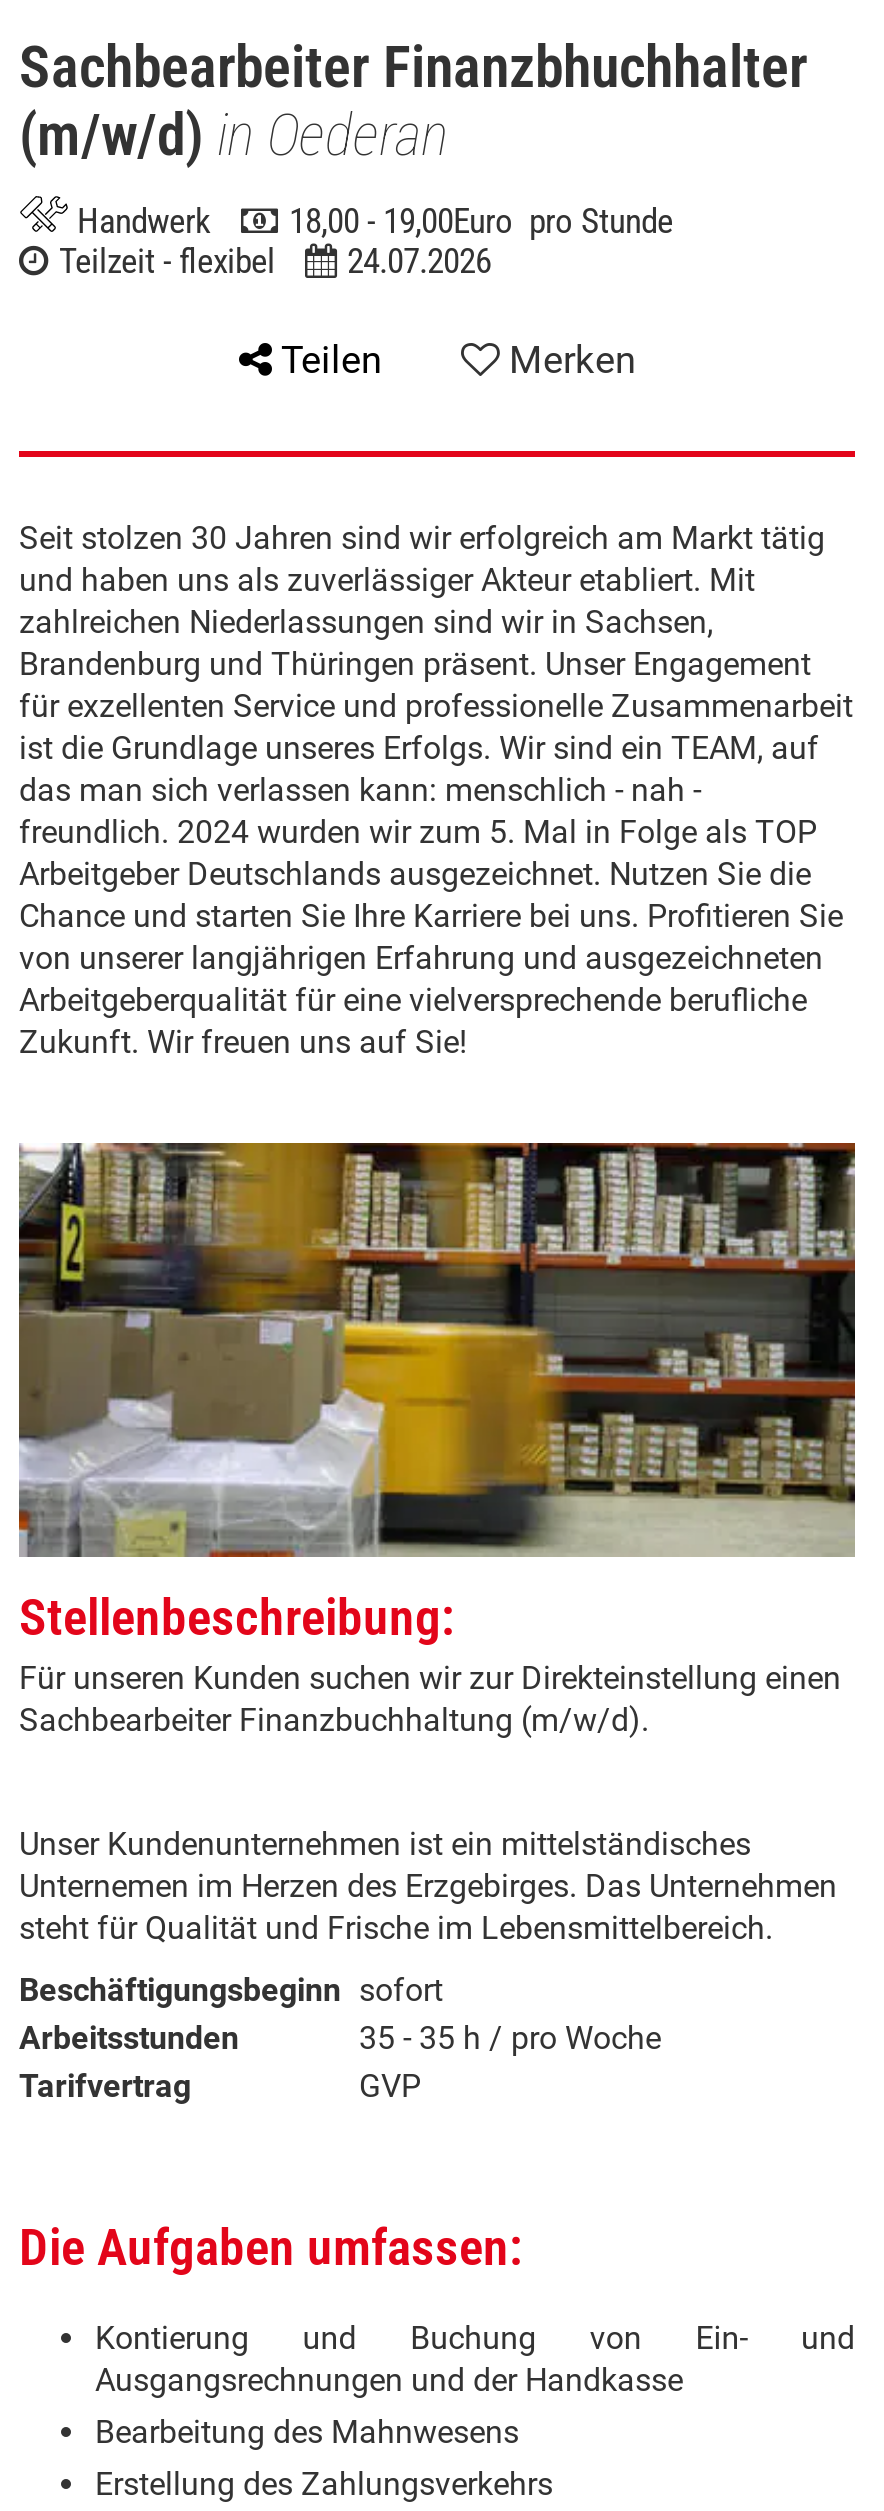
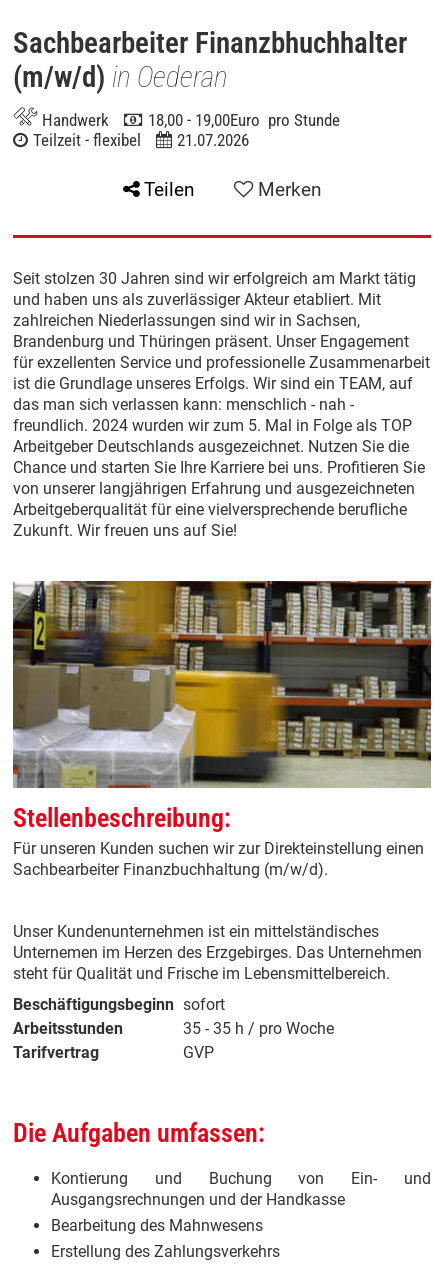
- Teilzeit - flexibel 24.07.2026
+ Teilzeit - flexibel 21.07.2026
